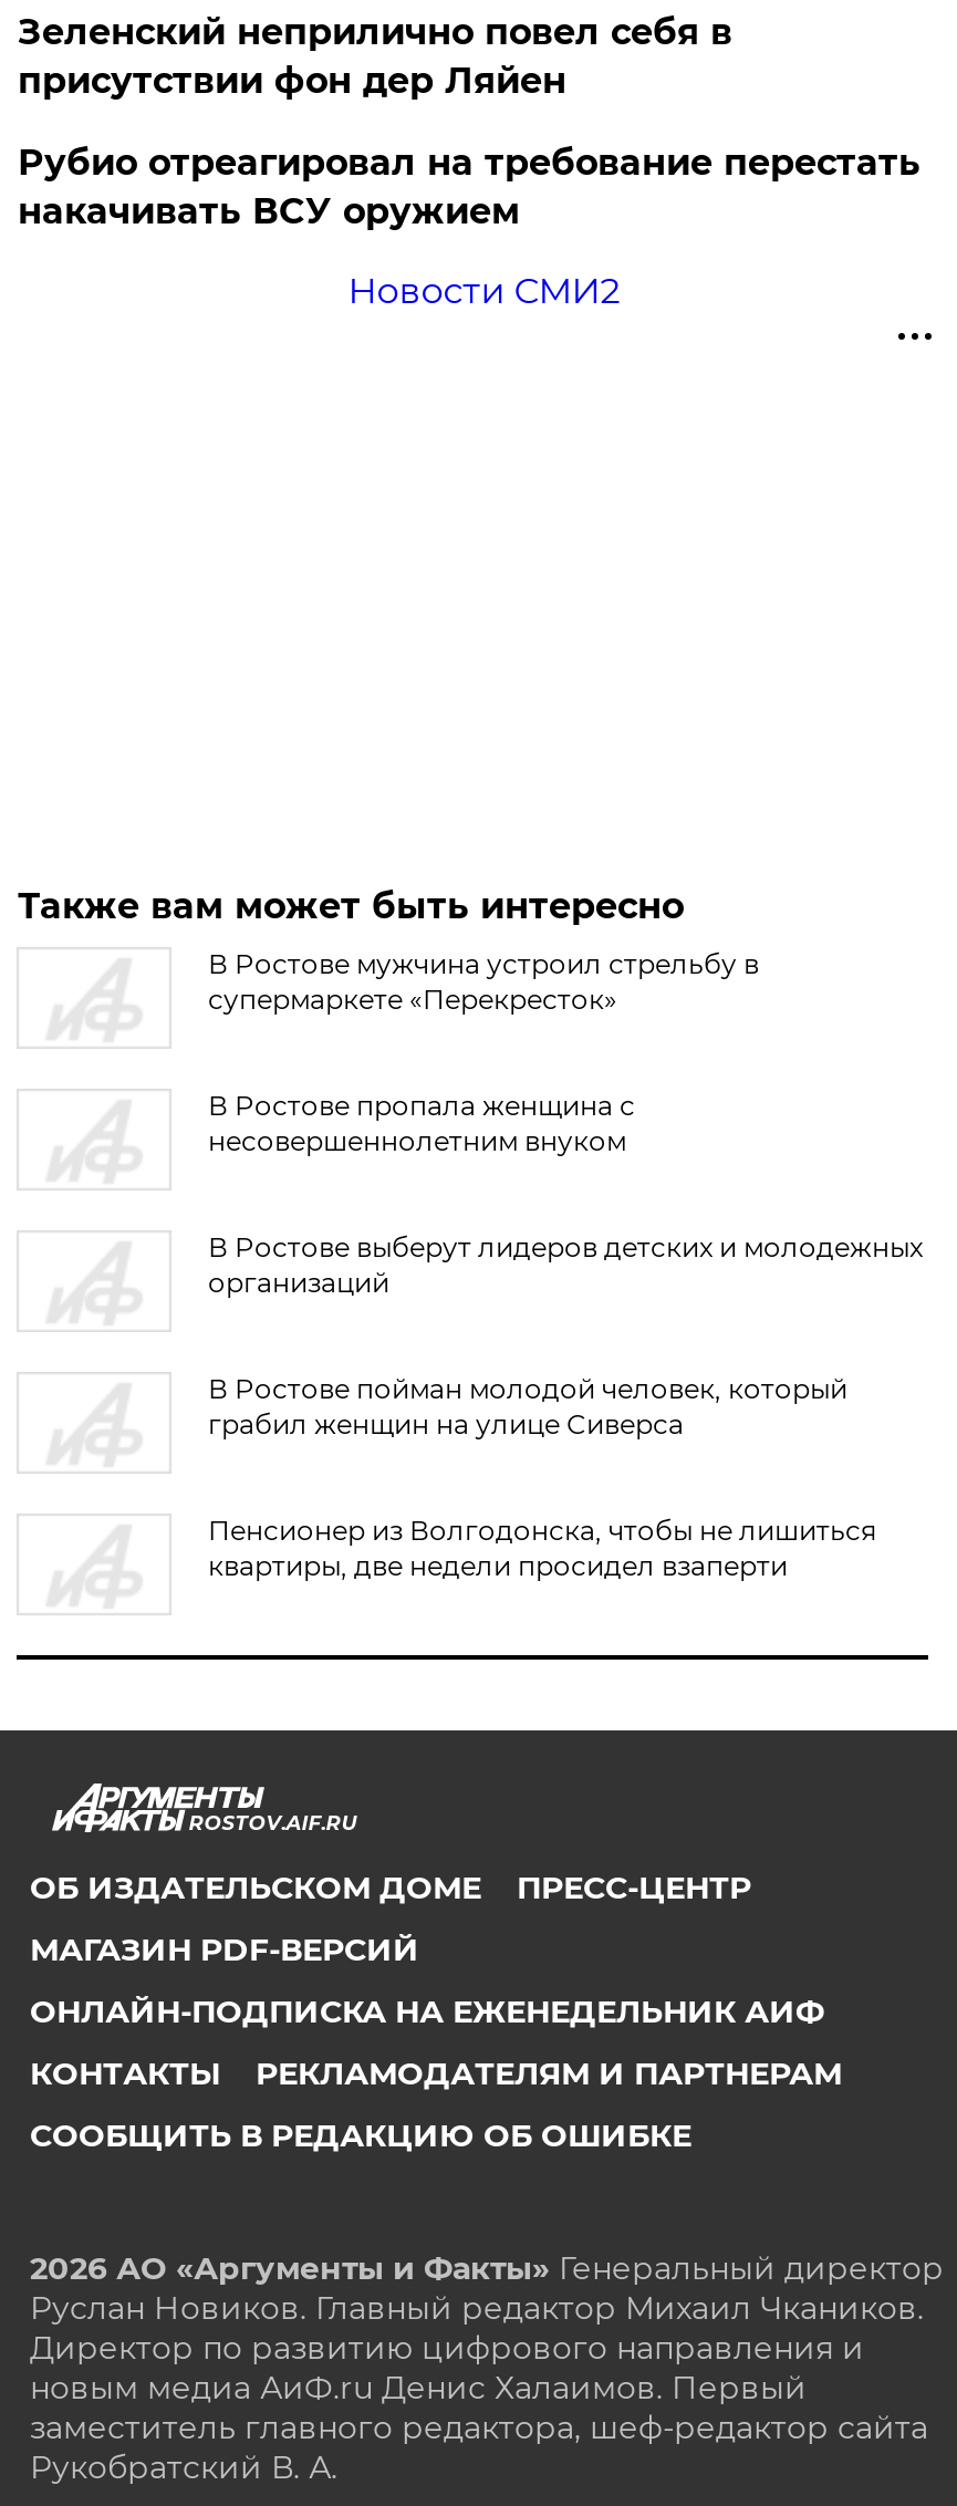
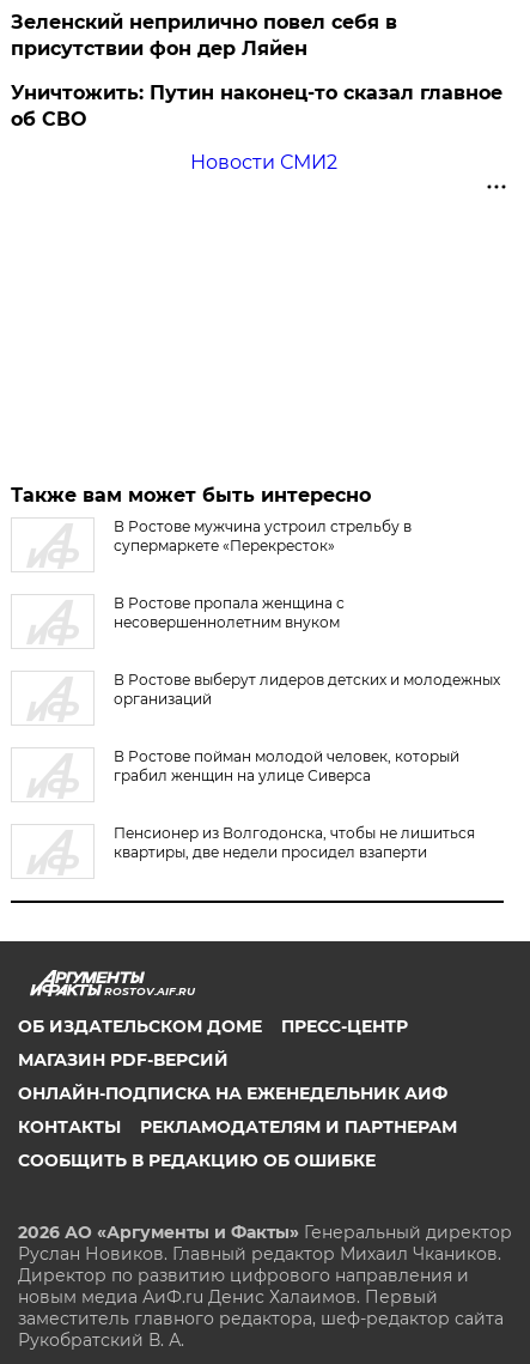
- Рубио отреагировал на требование перестать
- накачивать ВСУ оружием
+ Уничтожить: Путин наконец-то сказал главное
+ об СВО
